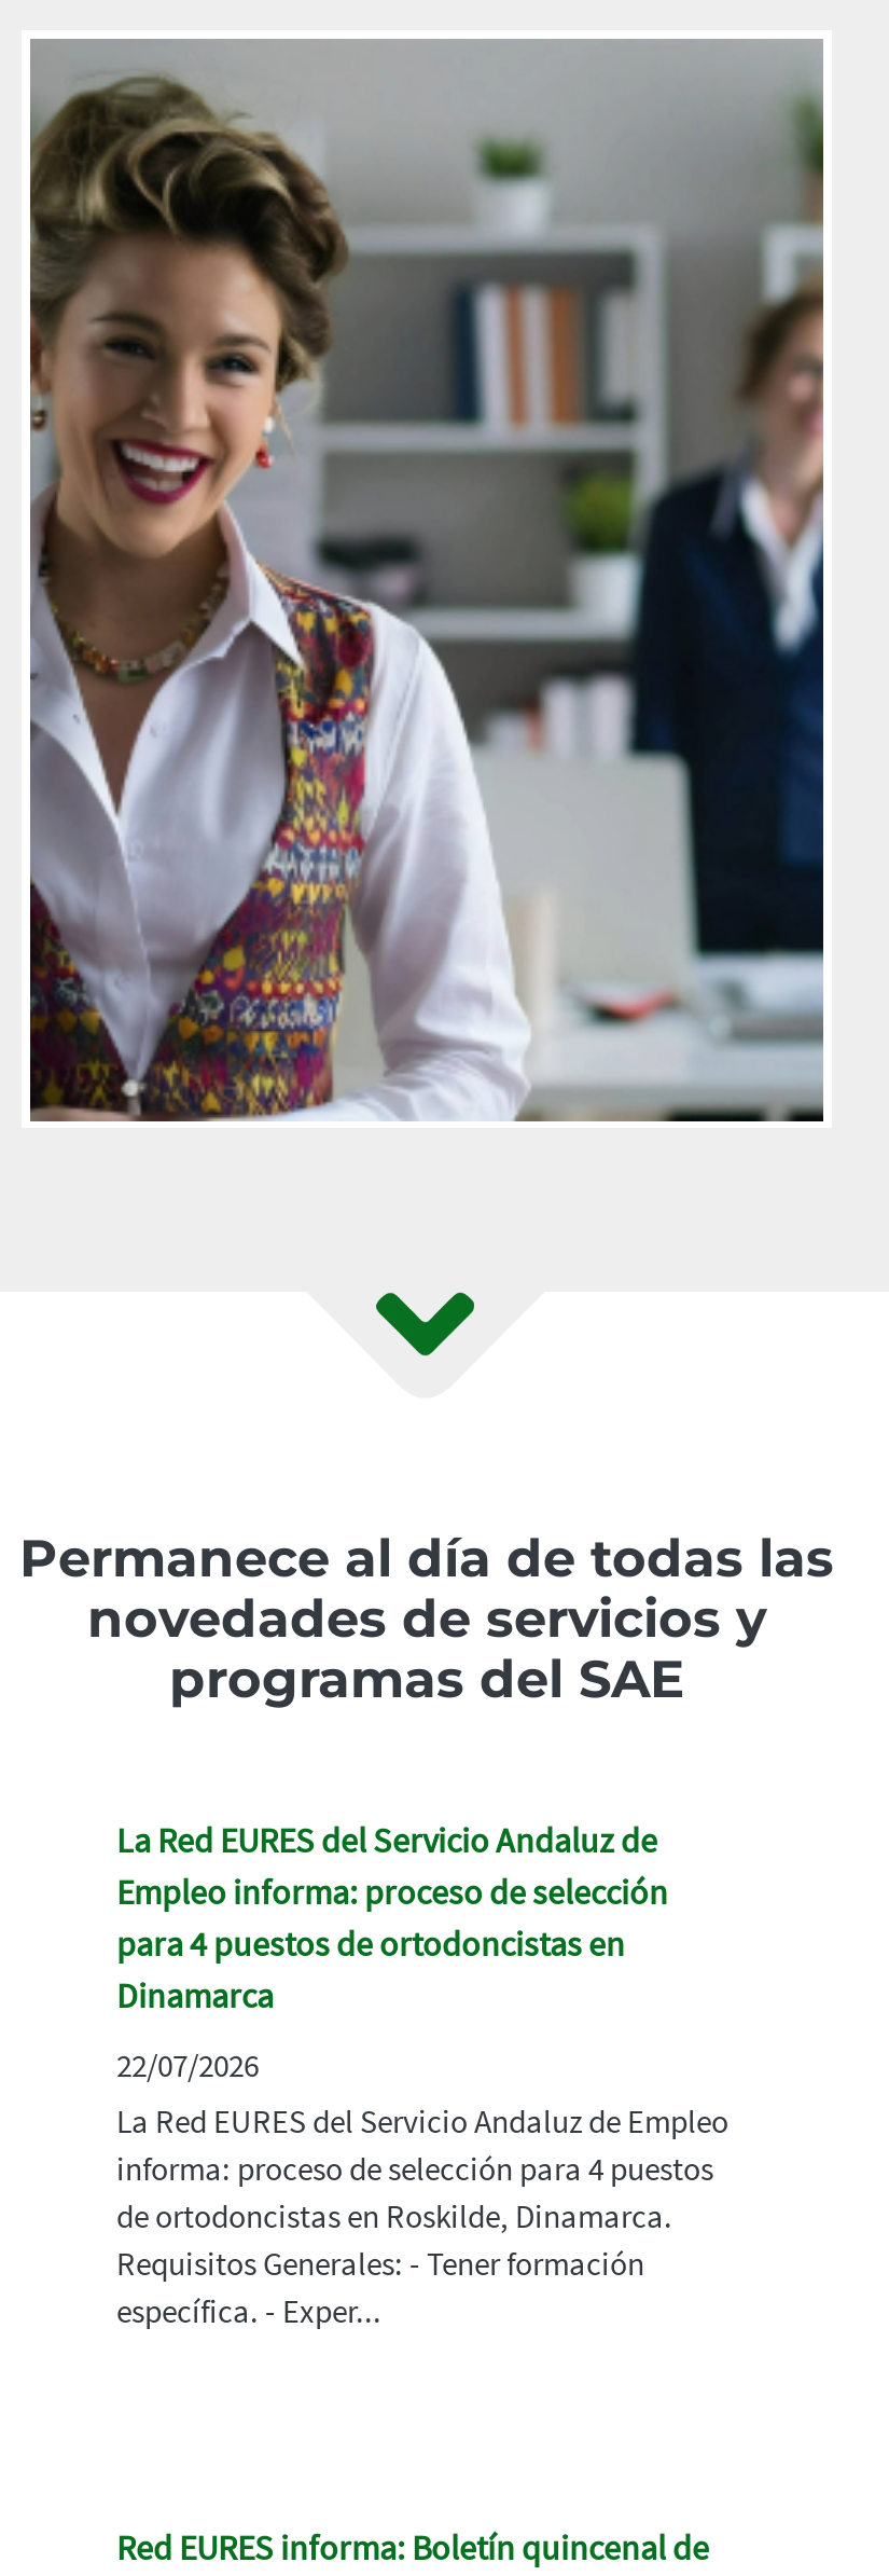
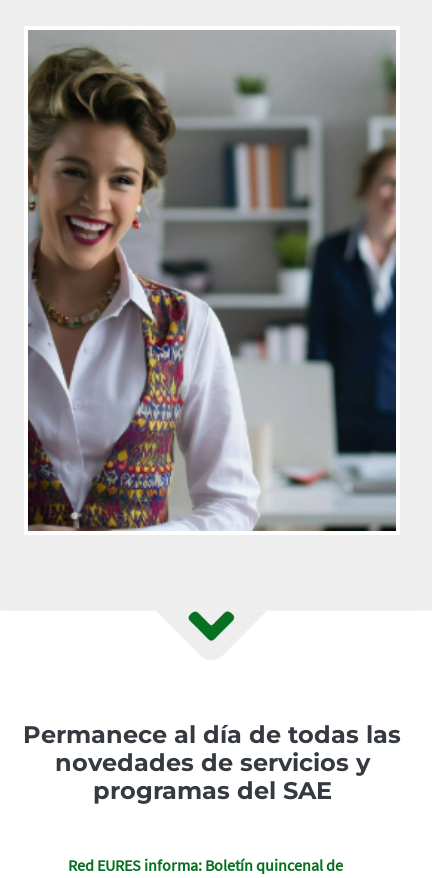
- La Red EURES del Servicio Andaluz de
- Empleo informa: proceso de selección
- para 4 puestos de ortodoncistas en
- Dinamarca
- 22/07/2026
- La Red EURES del Servicio Andaluz de Empleo
- informa: proceso de selección para 4 puestos
- de ortodoncistas en Roskilde, Dinamarca.
- Requisitos Generales: - Tener formación
- específica. - Exper...
